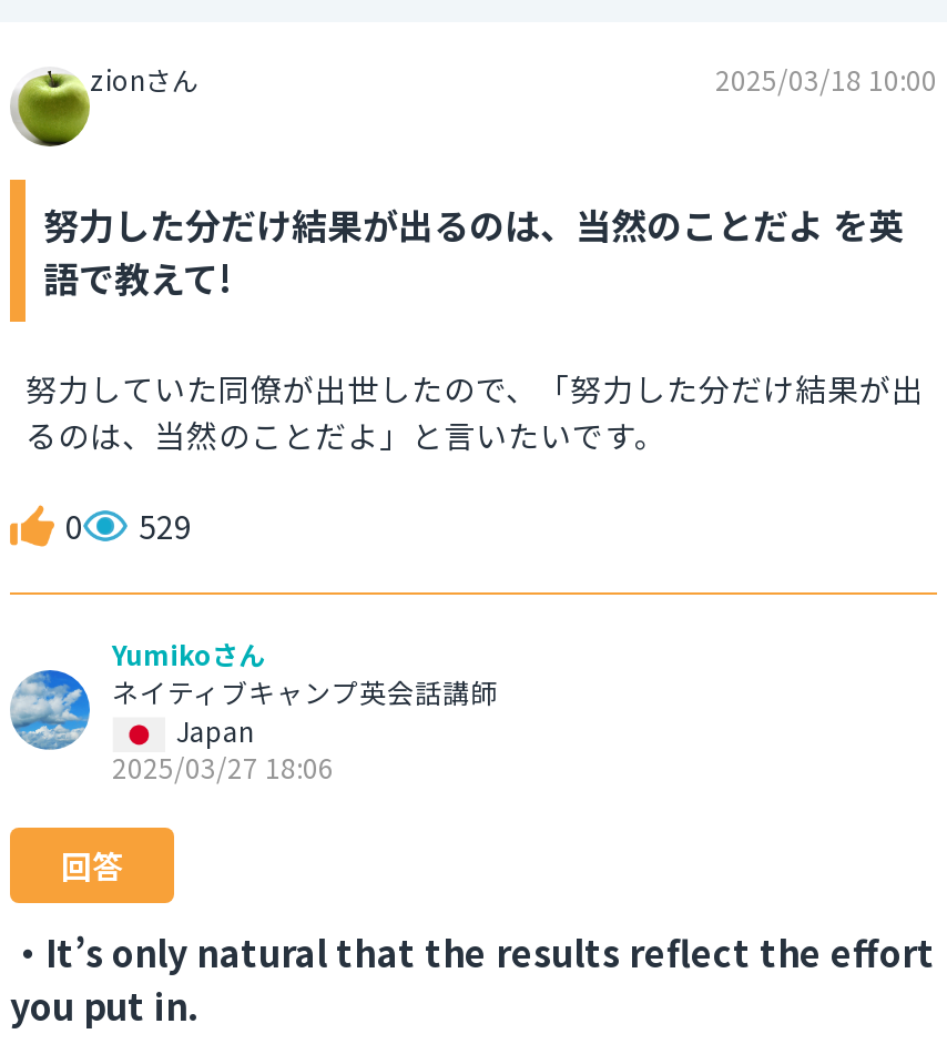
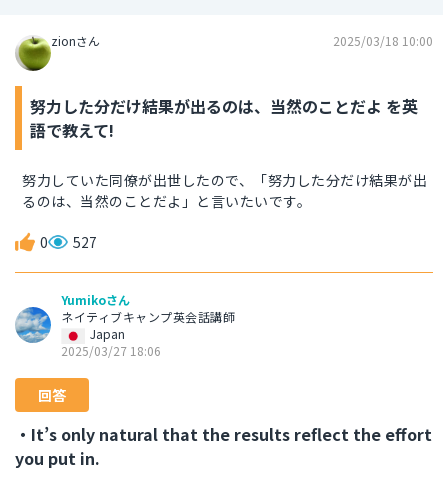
- 0 529
+ 0 527
